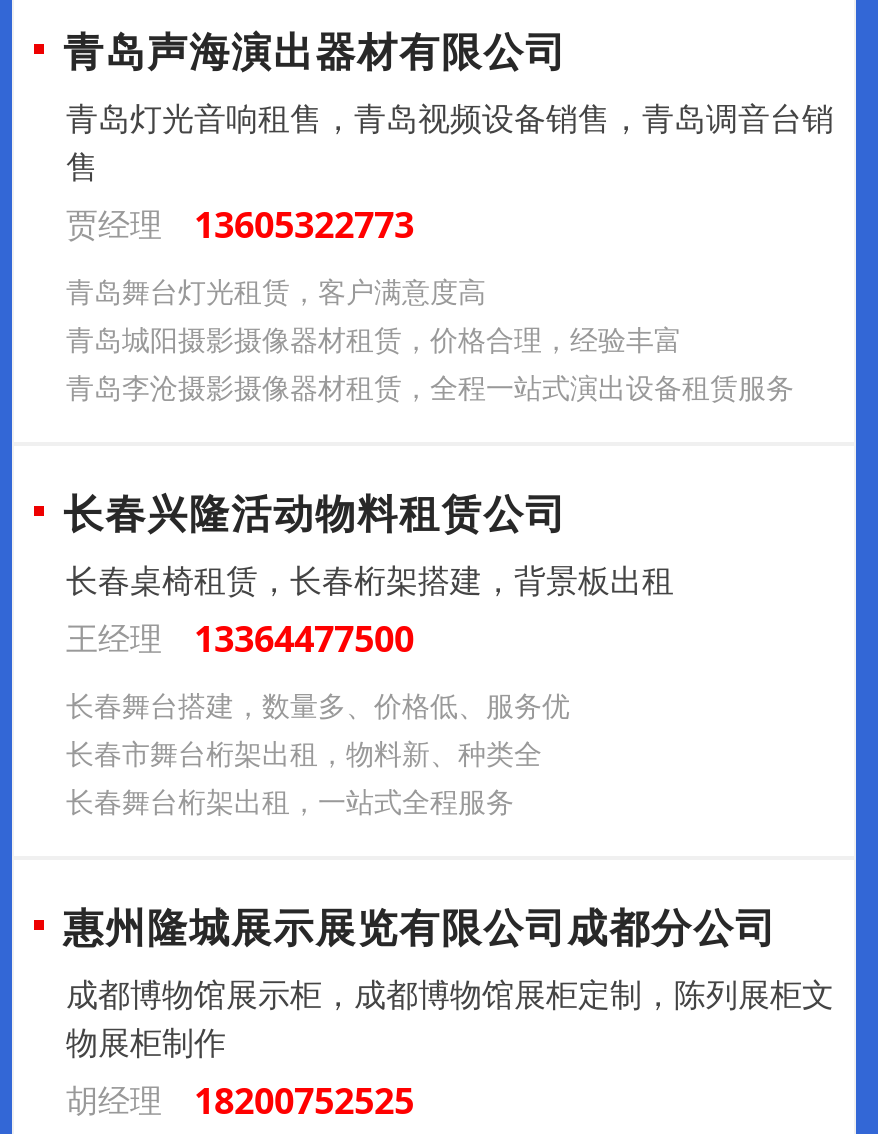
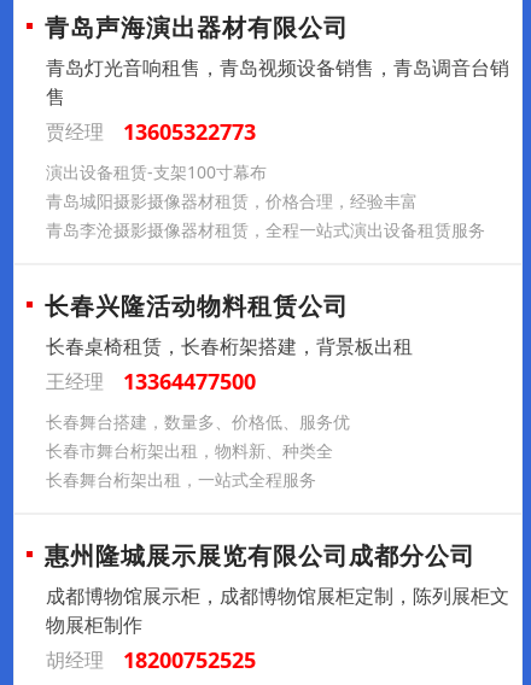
- 青岛舞台灯光租赁，客户满意度高
+ 演出设备租赁-支架100寸幕布
